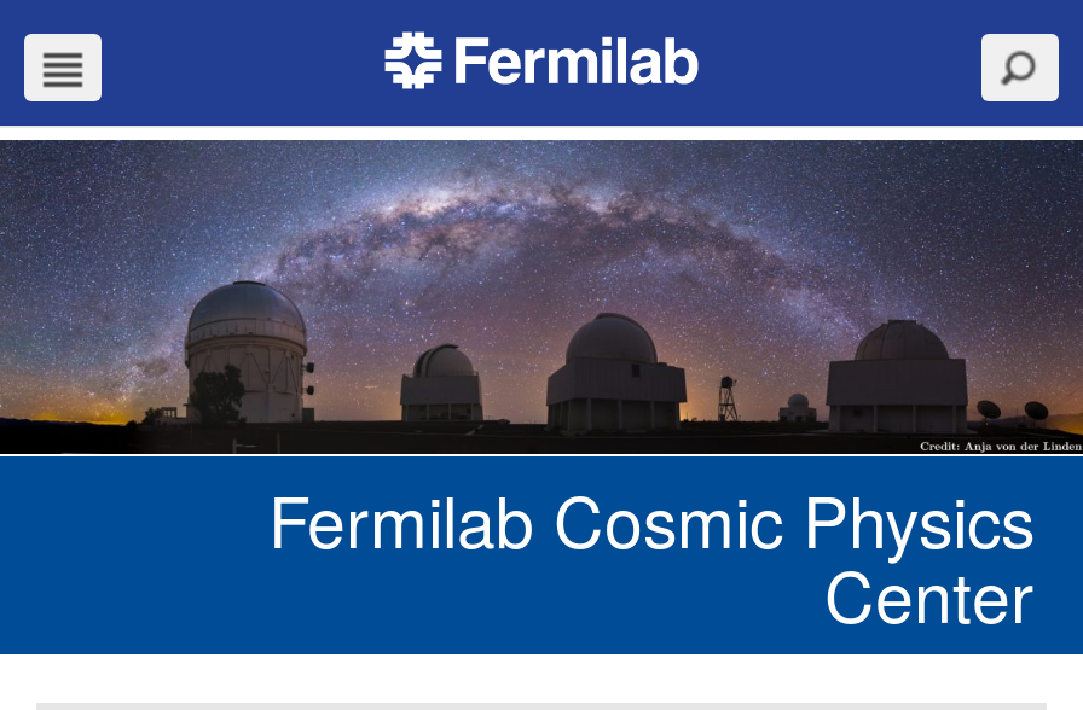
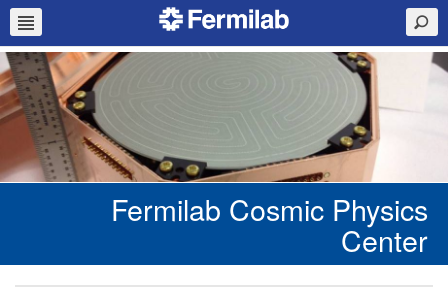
- [image]
+ [image]
